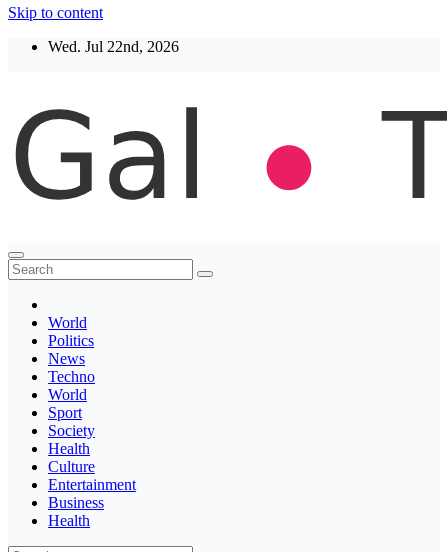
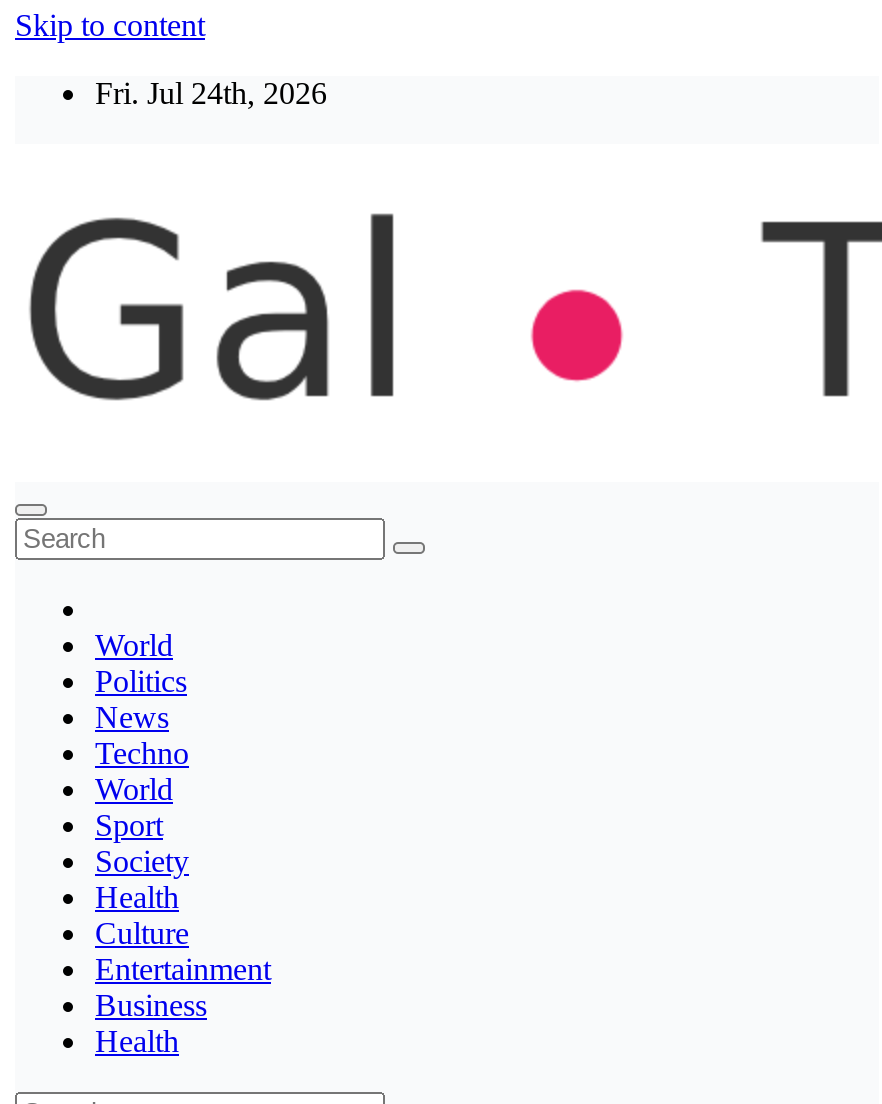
- Wed. Jul 22nd, 2026
+ Fri. Jul 24th, 2026
